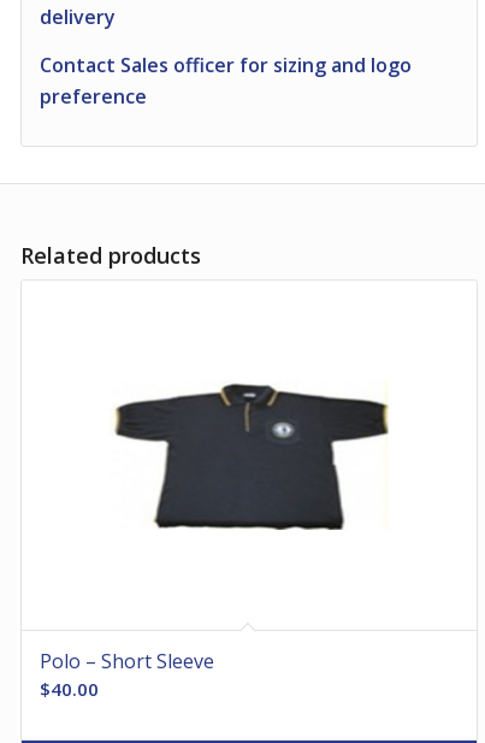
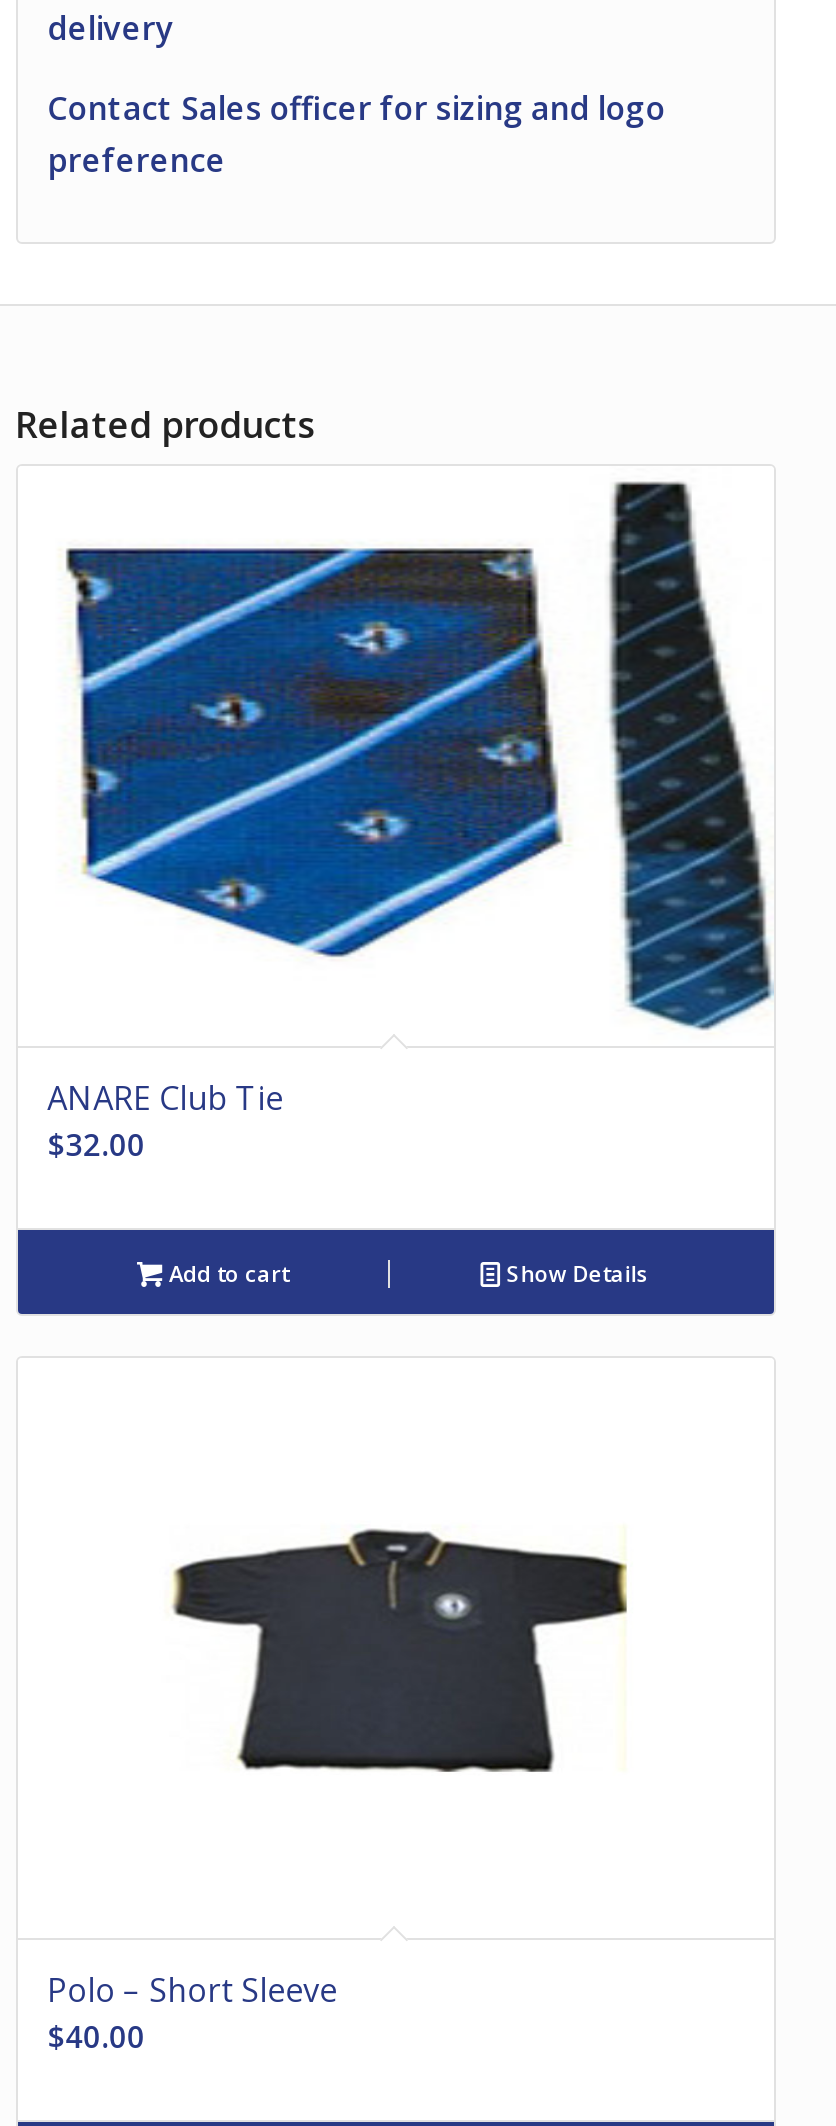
+ [image]
+ ANARE Club Tie
+ $32.00
+ Add to cart
+ Show Details

+ [image]
